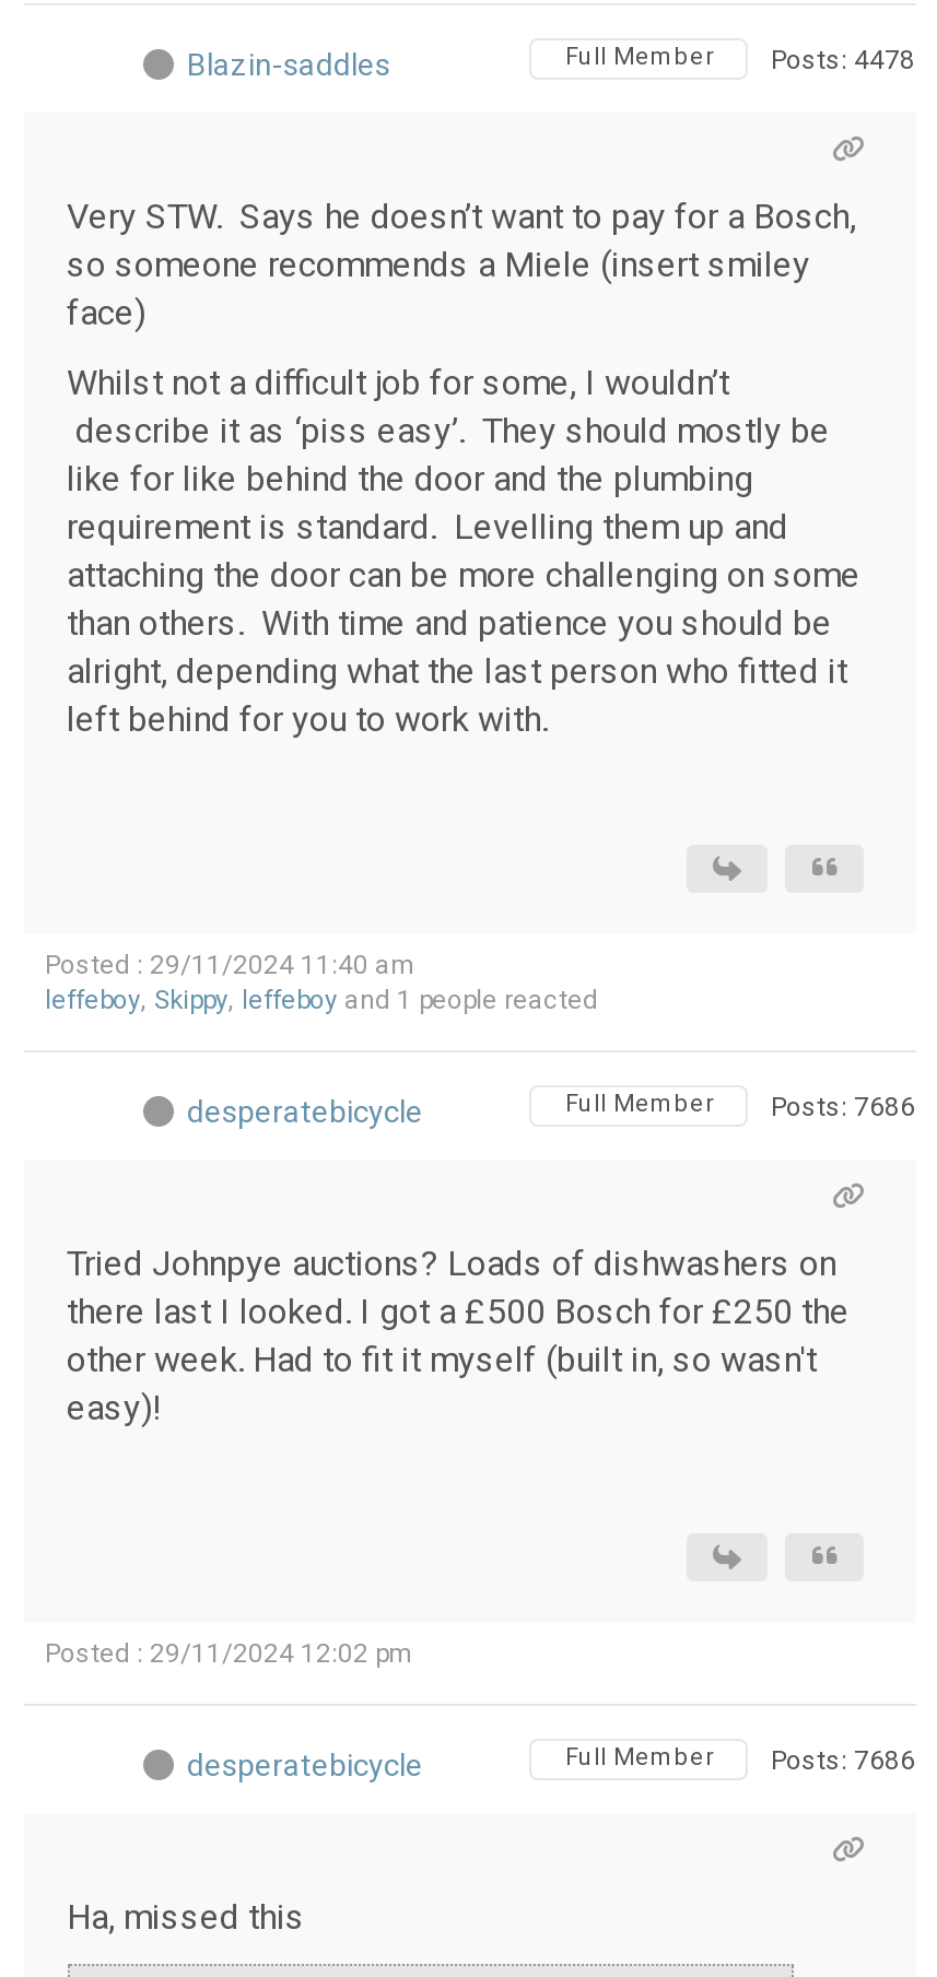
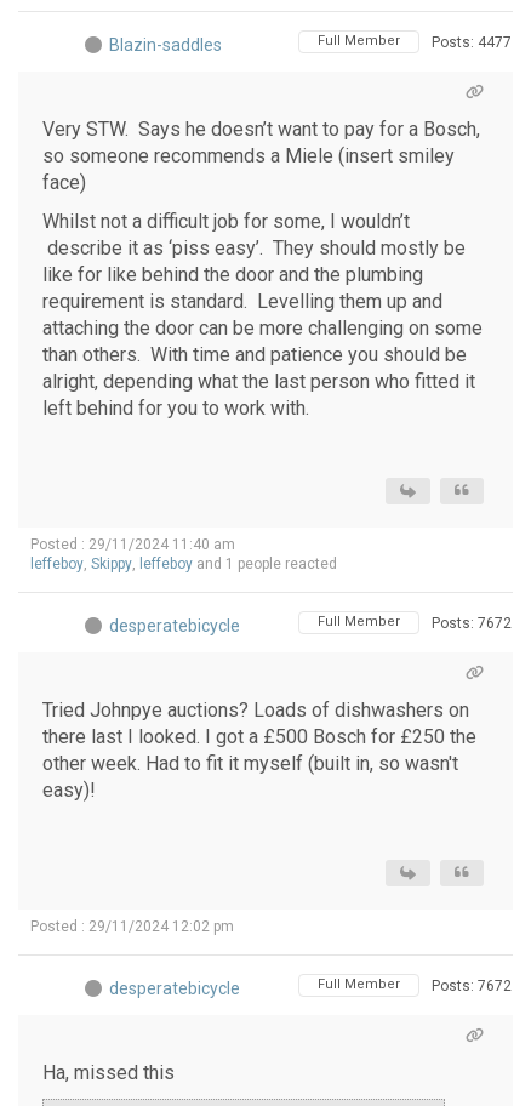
- Full Member Posts: 4478
+ Full Member Posts: 4477

- Full Member Posts: 7686
+ Full Member Posts: 7672

- Full Member Posts: 7686
+ Full Member Posts: 7672
